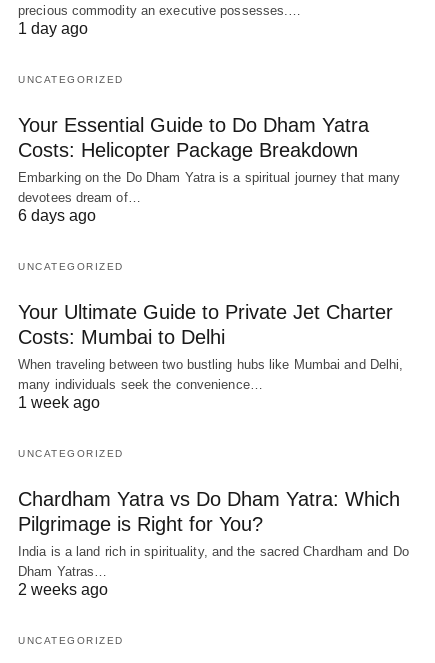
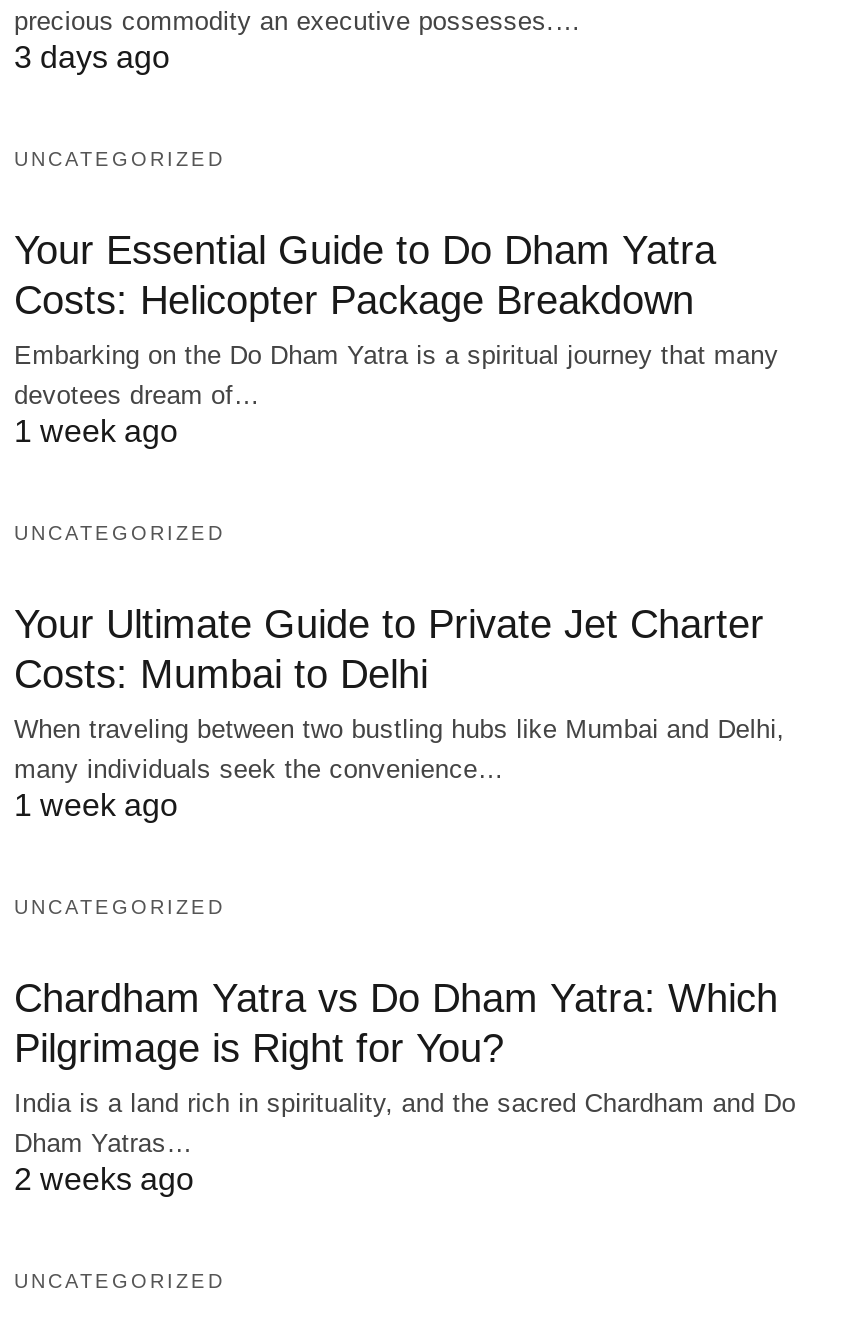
- 1 day ago
+ 3 days ago

- 6 days ago
+ 1 week ago
